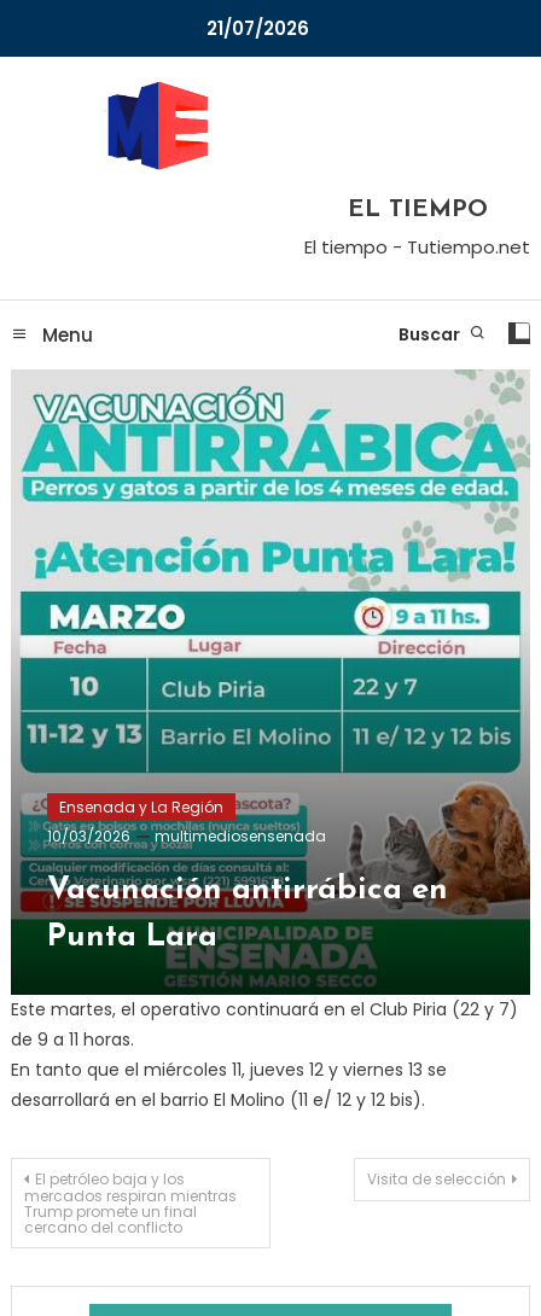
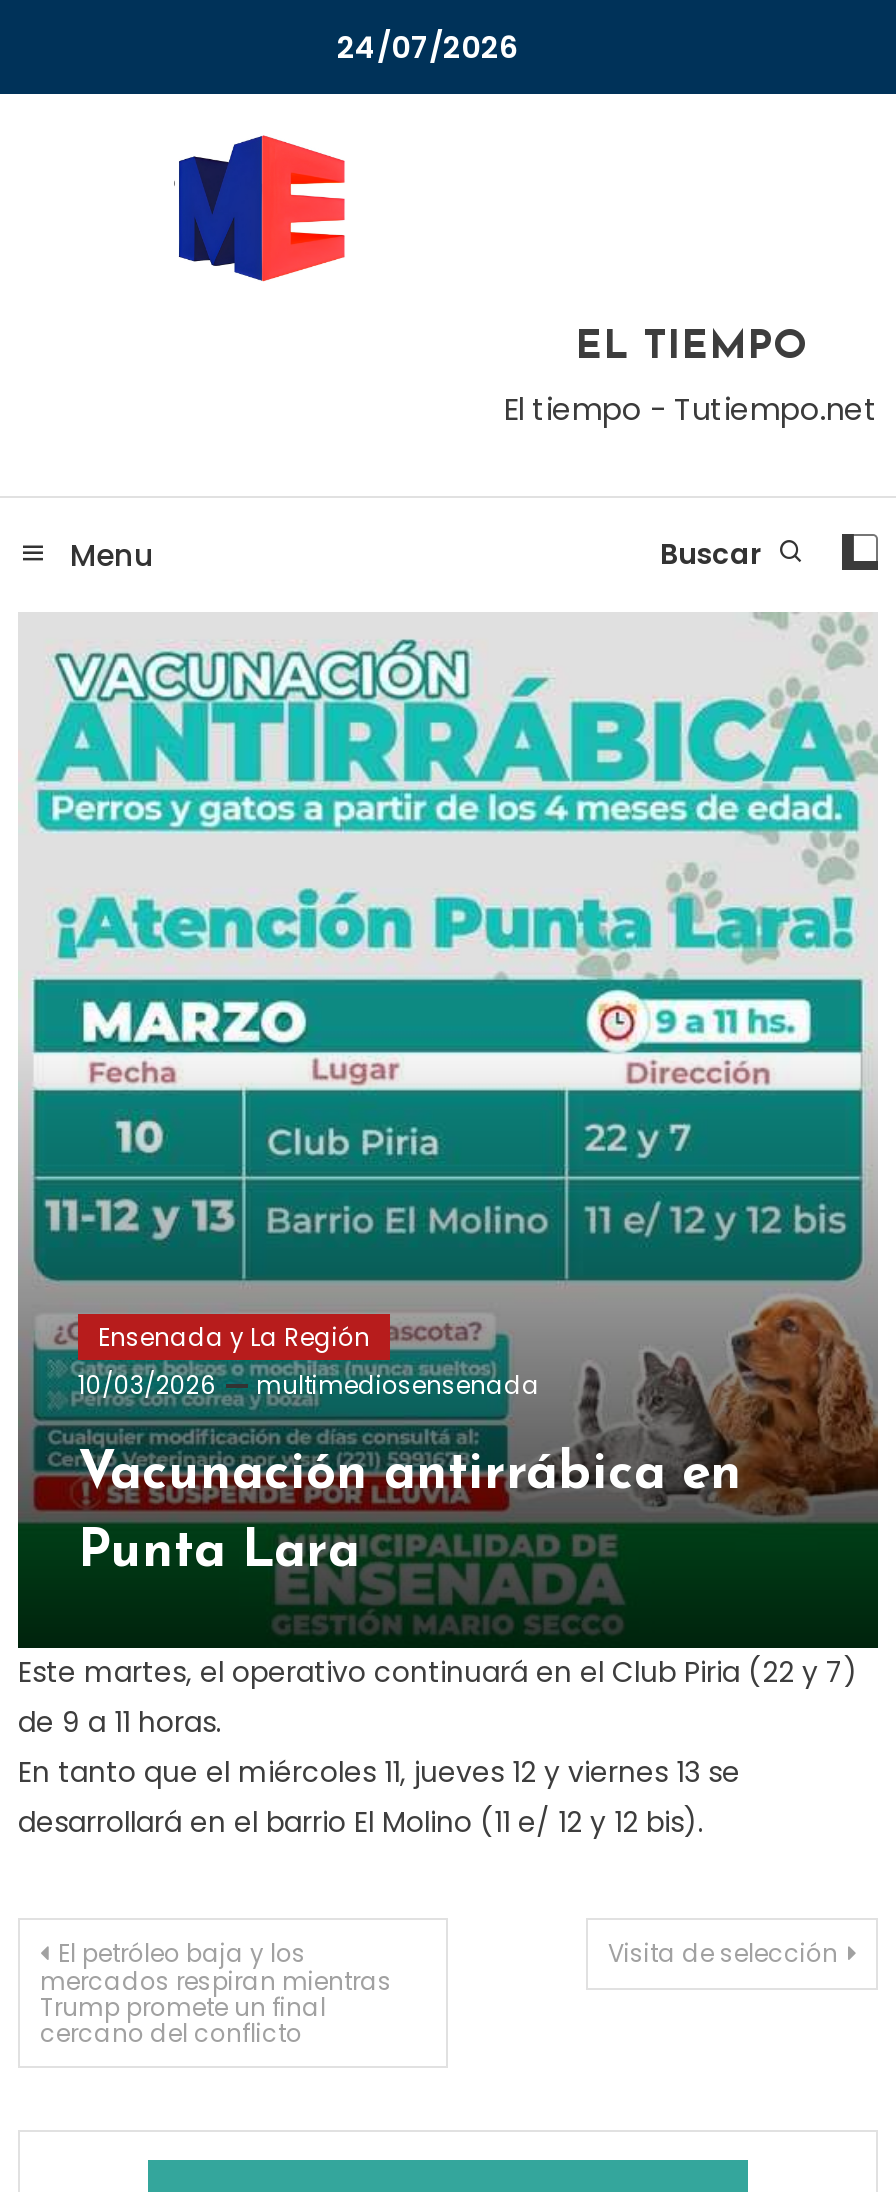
- 21/07/2026
+ 24/07/2026
